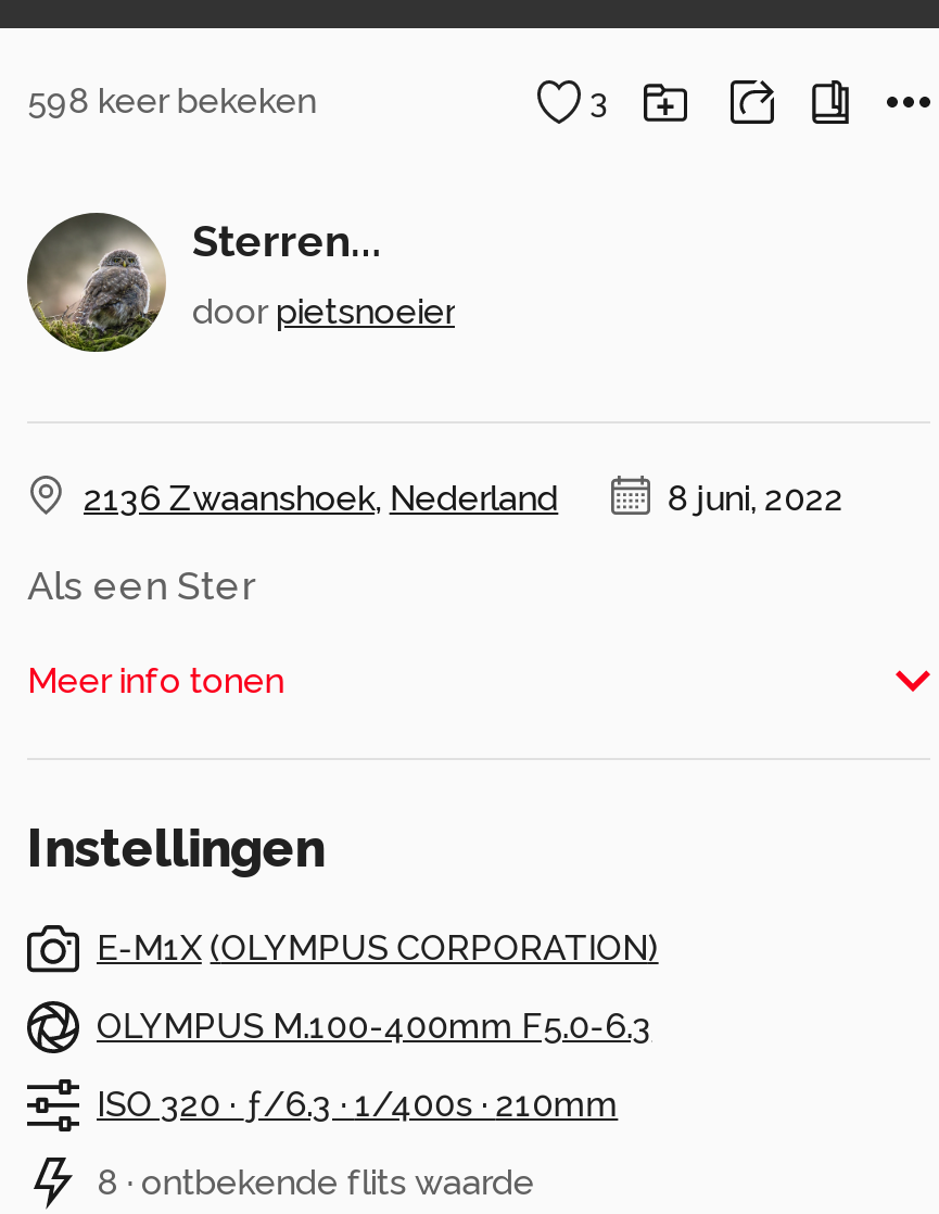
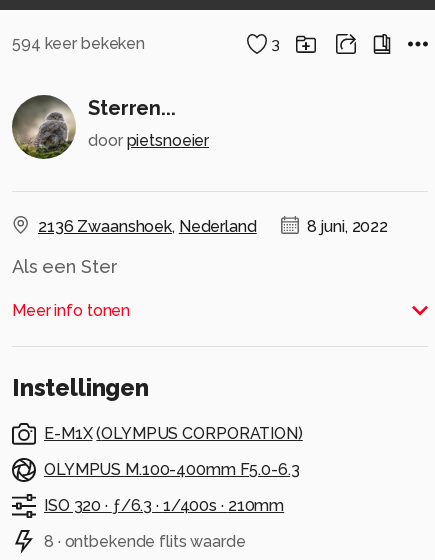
- 598 keer bekeken
+ 594 keer bekeken
